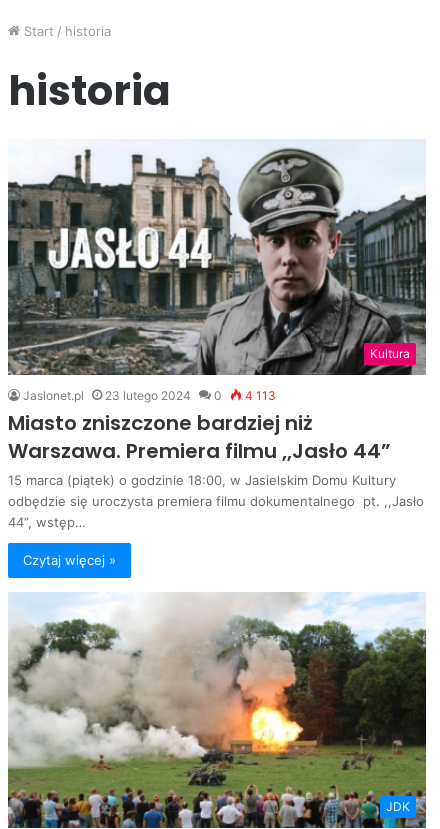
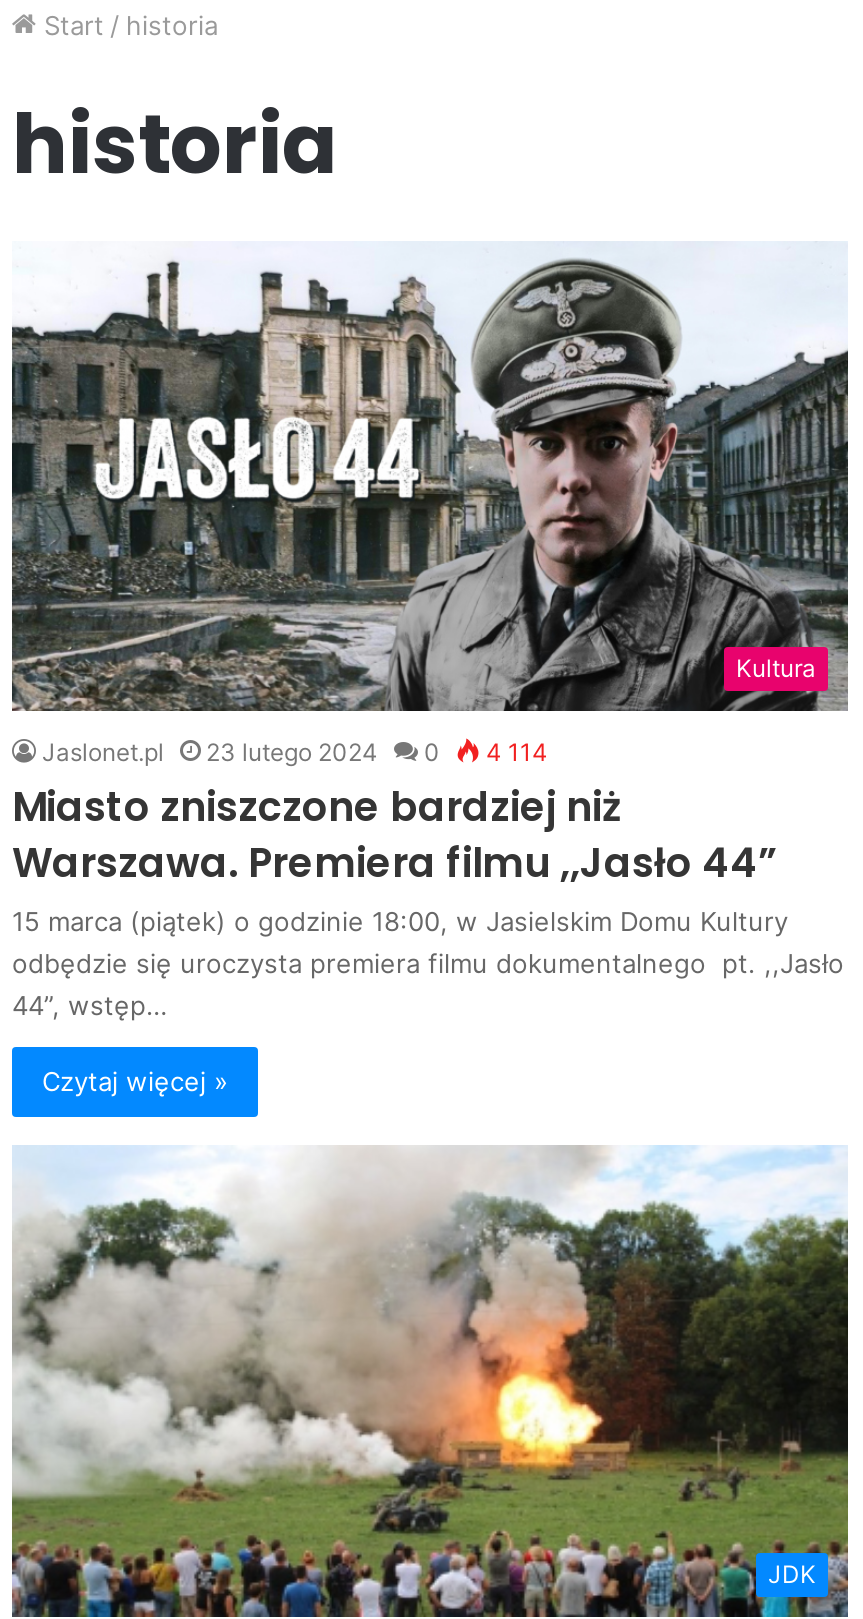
- Jaslonet.pl 23 lutego 2024 0 4 113
+ Jaslonet.pl 23 lutego 2024 0 4 114
